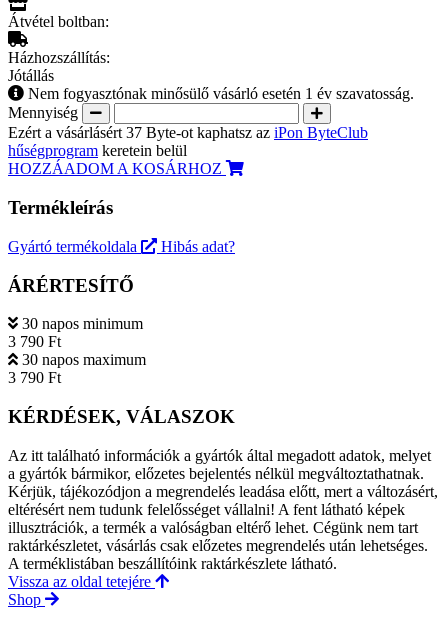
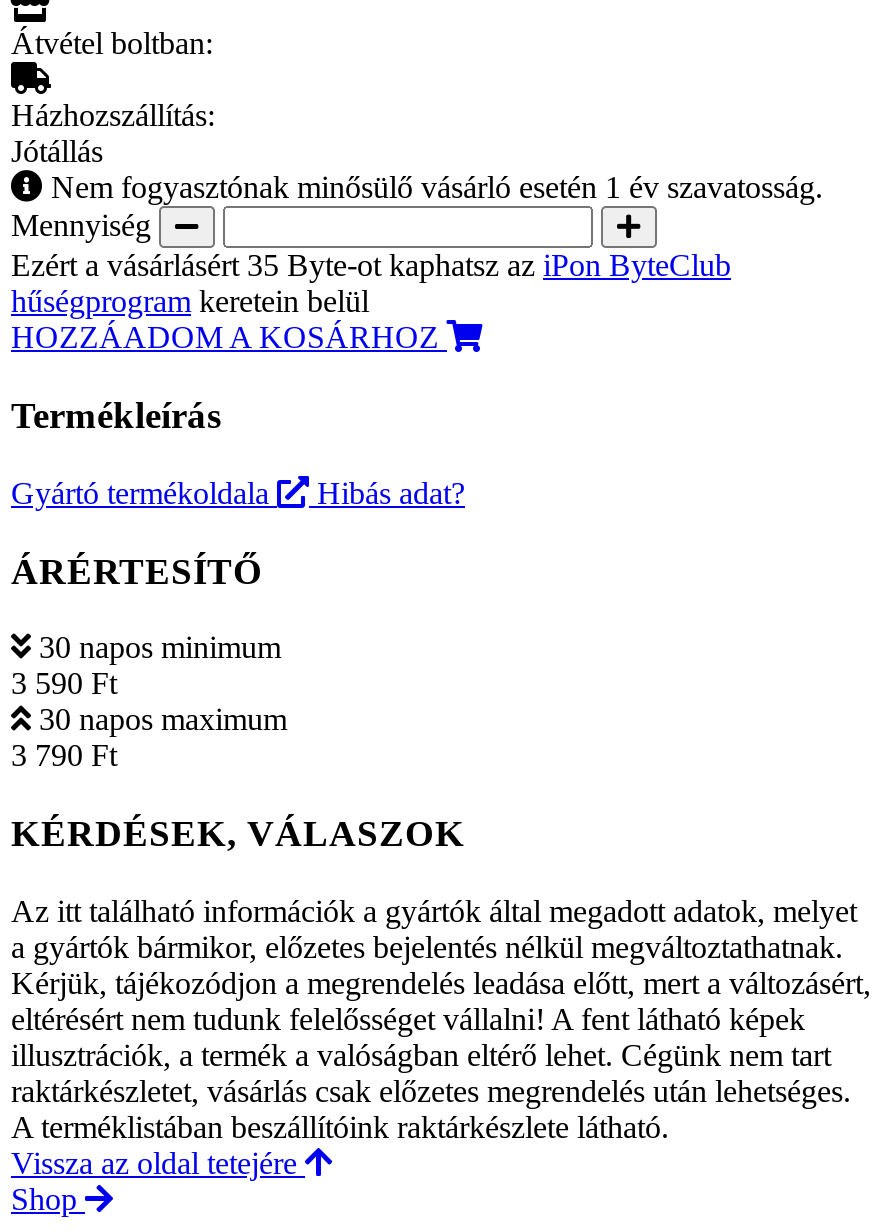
- Ezért a vásárlásért 37 Byte-ot kaphatsz aziPon ByteClub
+ Ezért a vásárlásért 35 Byte-ot kaphatsz aziPon ByteClub

- 3 790 Ft
+ 3 590 Ft
